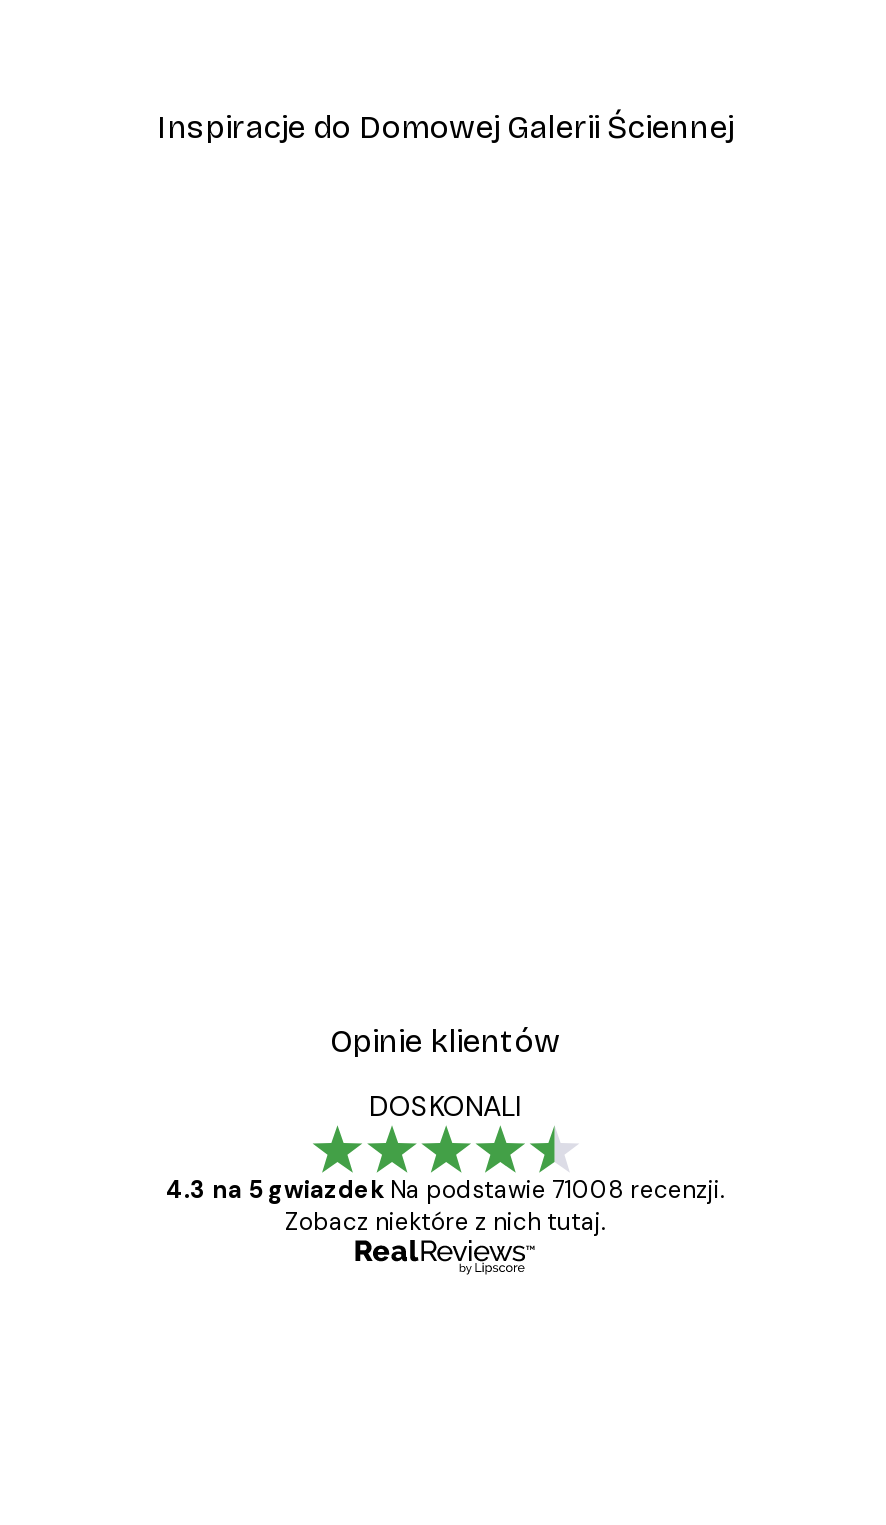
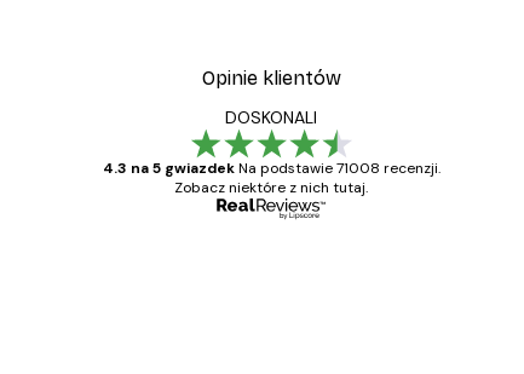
- Inspiracje do Domowej Galerii Ściennej
